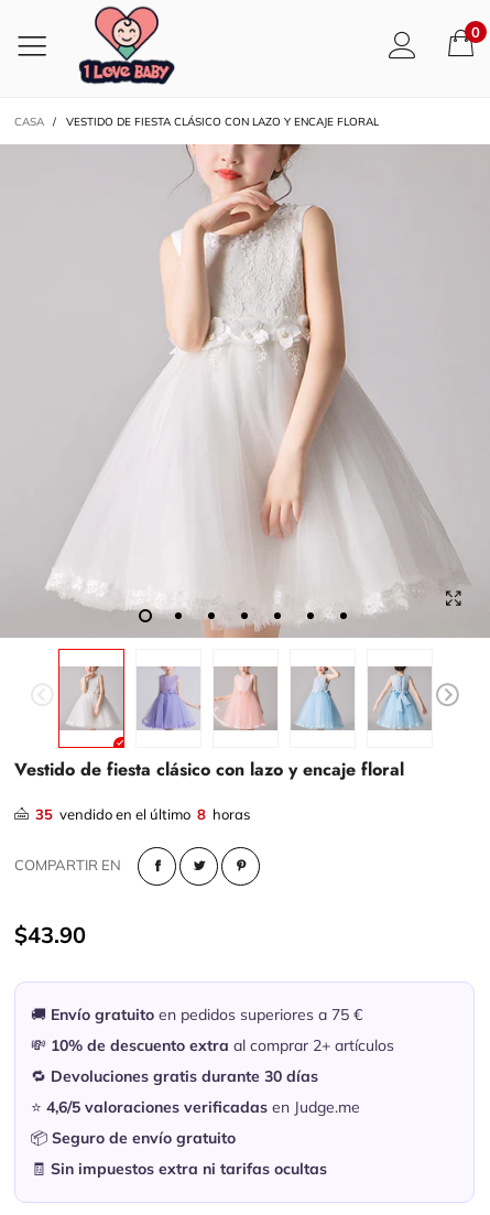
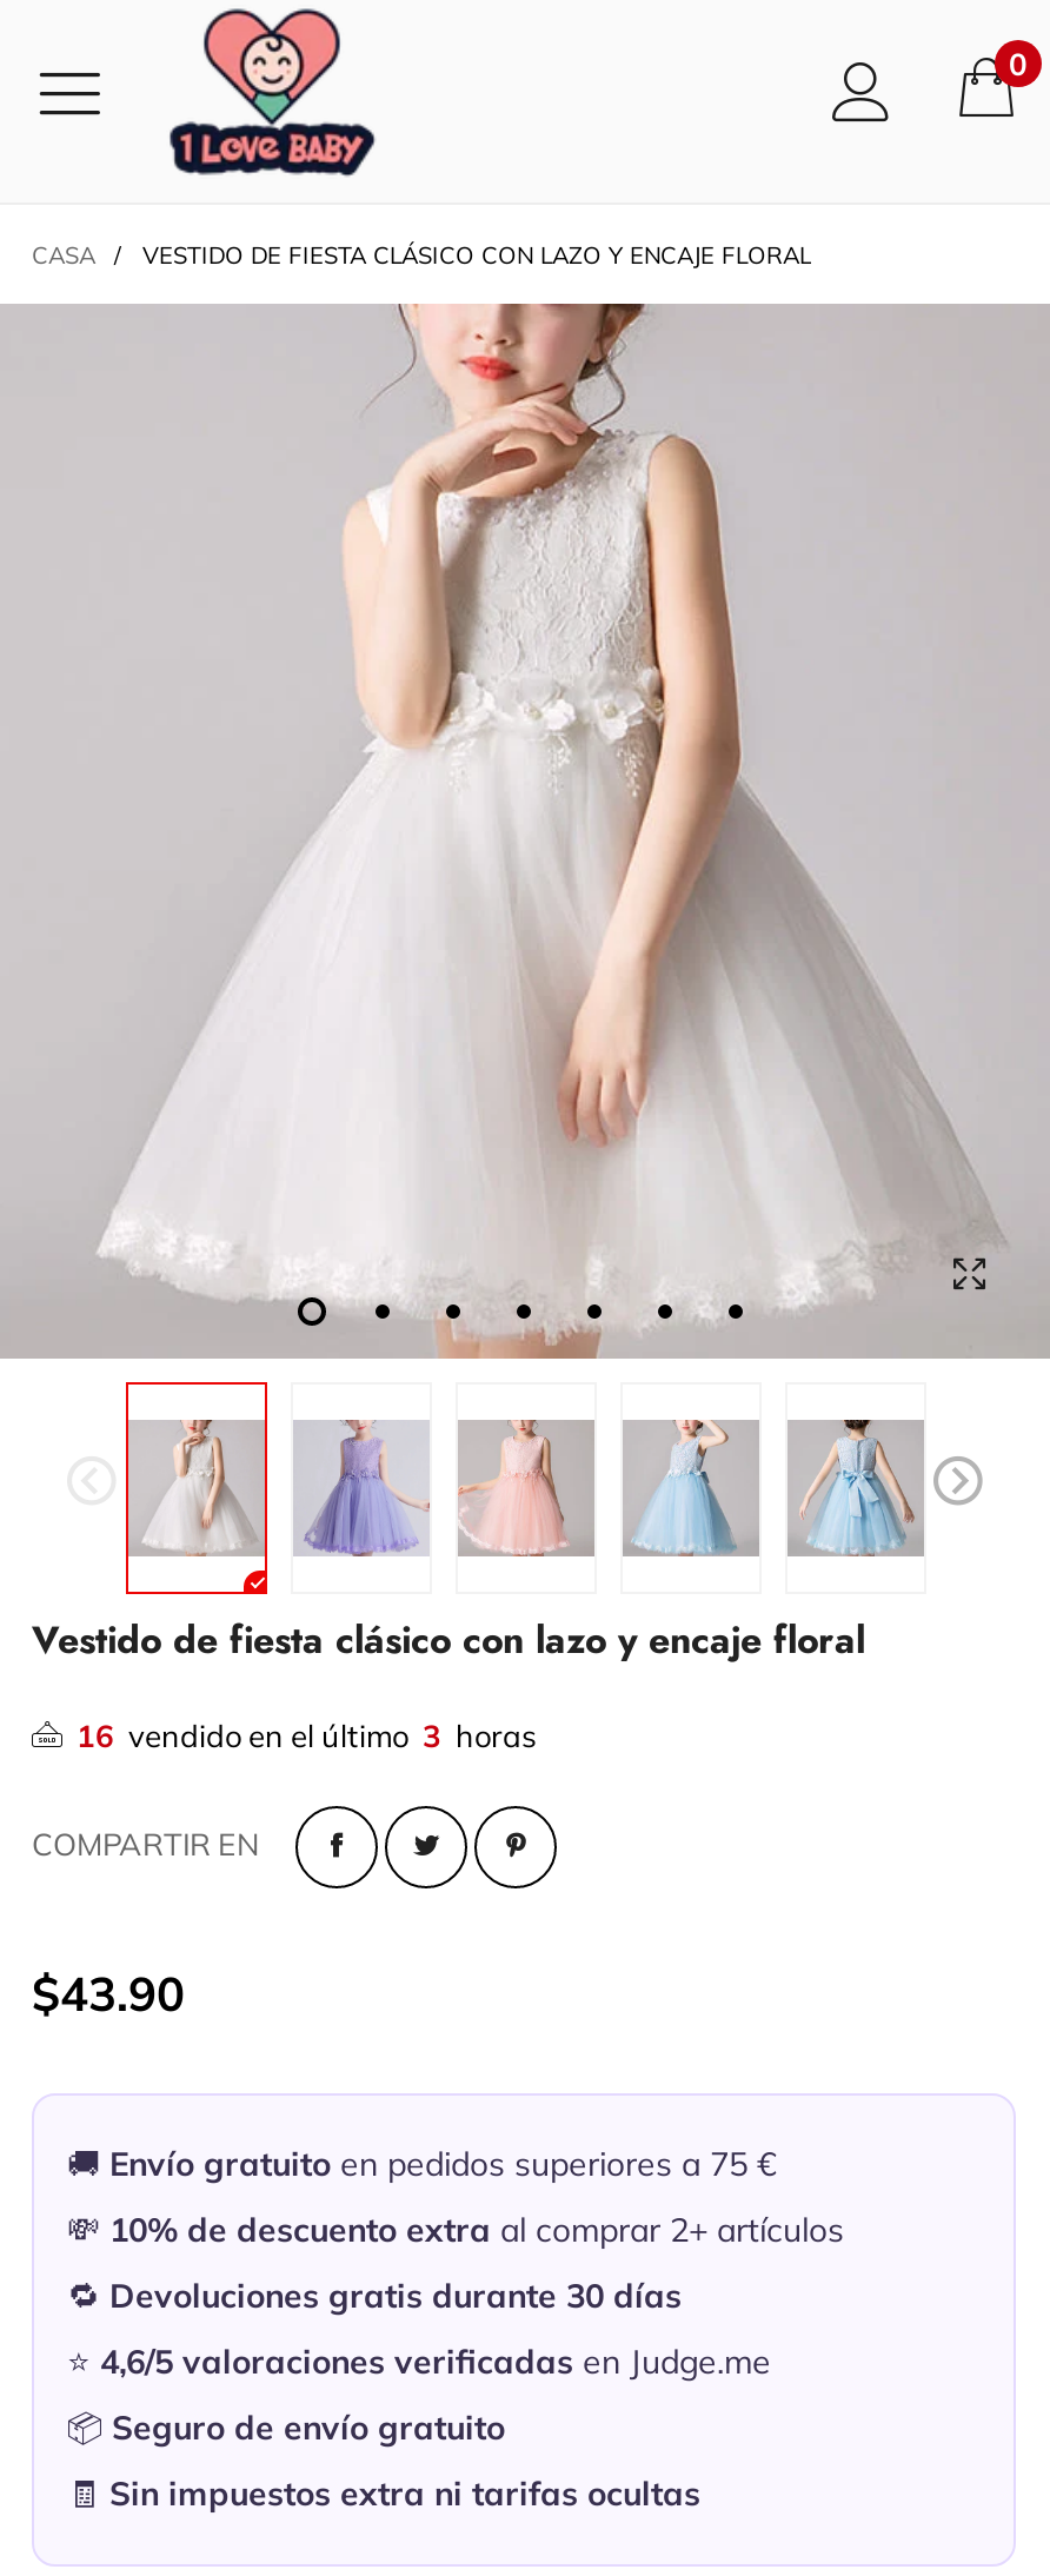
- 35 vendido en el último 8 horas
+ 16 vendido en el último 3 horas
